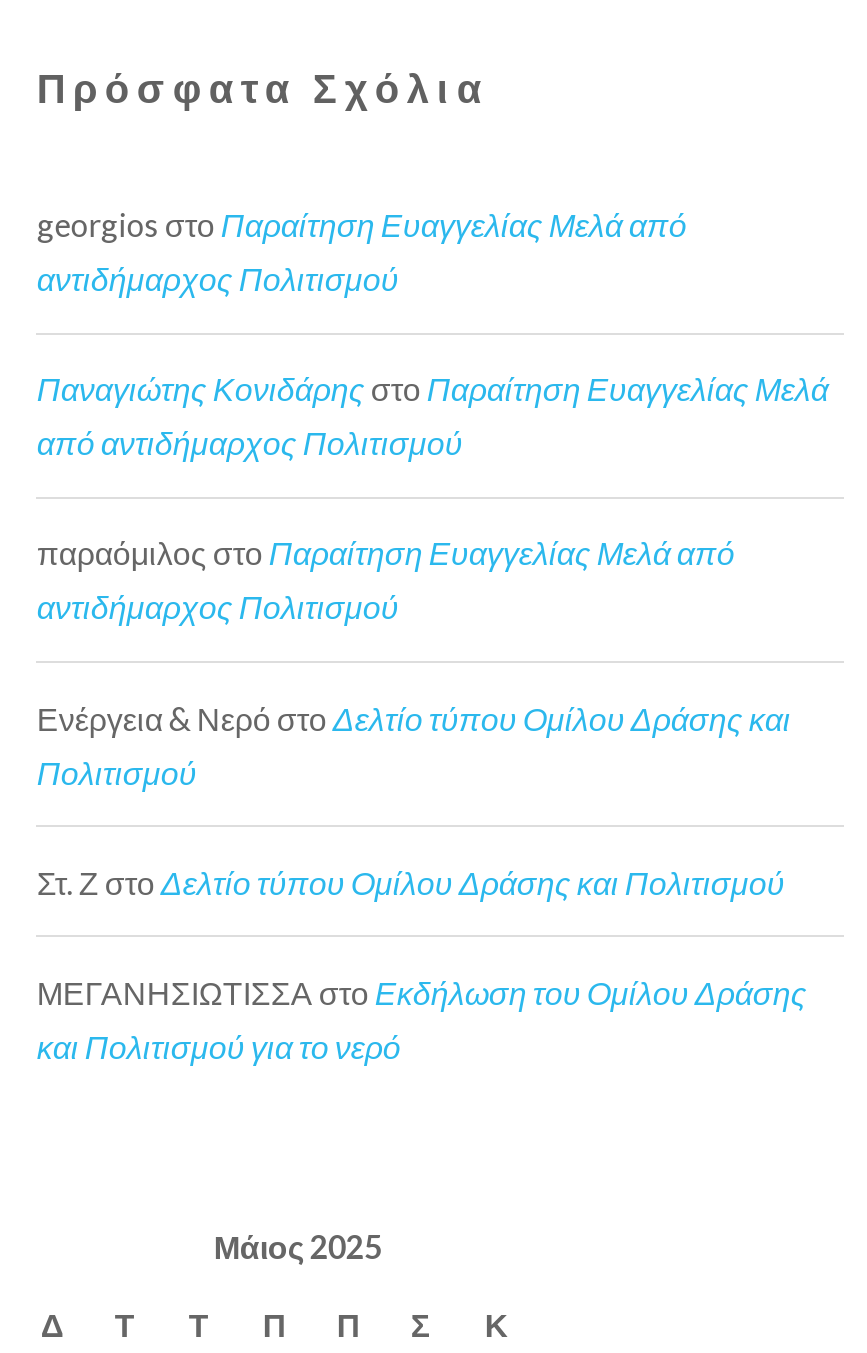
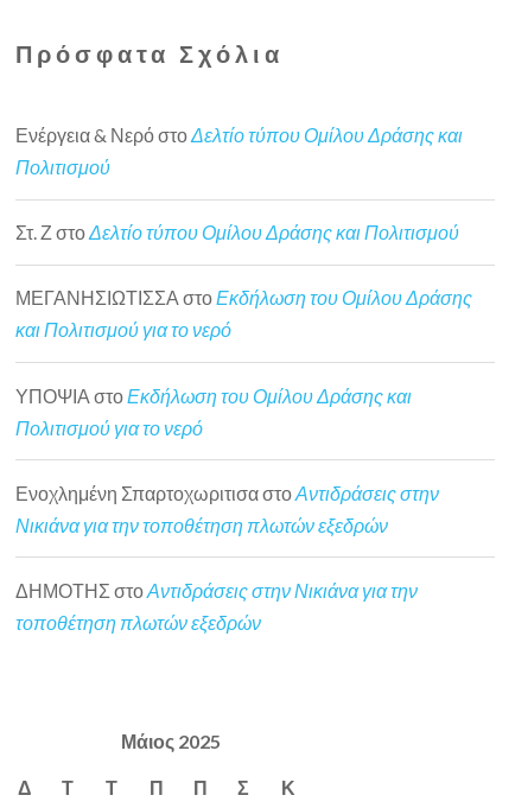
- georgios στο Παραίτηση Ευαγγελίας Μελά από
- αντιδήμαρχος Πολιτισμού
- Παναγιώτης Κονιδάρης στο Παραίτηση Ευαγγελίας Μελά
- από αντιδήμαρχος Πολιτισμού
- παραόμιλος στο Παραίτηση Ευαγγελίας Μελά από
- αντιδήμαρχος Πολιτισμού

moved up: Ενέργεια & Νερό στο Δελτίο τύπου Ομίλου Δράσης και | Πολιτισμού | Στ. Ζ στο Δελτίο τύπου Ομίλου Δράσης και Πολιτισμού | ΜΕΓΑΝΗΣΙΩΤΙΣΣΑ στο Εκδήλωση του Ομίλου Δράσης | και Πολιτισμού για το νερό

+ ΥΠΟΨΙΑ στο Εκδήλωση του Ομίλου Δράσης και
+ Πολιτισμού για το νερό
+ Ενοχλημένη Σπαρτοχωριτισα στο Αντιδράσεις στην
+ Νικιάνα για την τοποθέτηση πλωτών εξεδρών
+ ΔΗΜΟΤΗΣ στο Αντιδράσεις στην Νικιάνα για την
+ τοποθέτηση πλωτών εξεδρών
